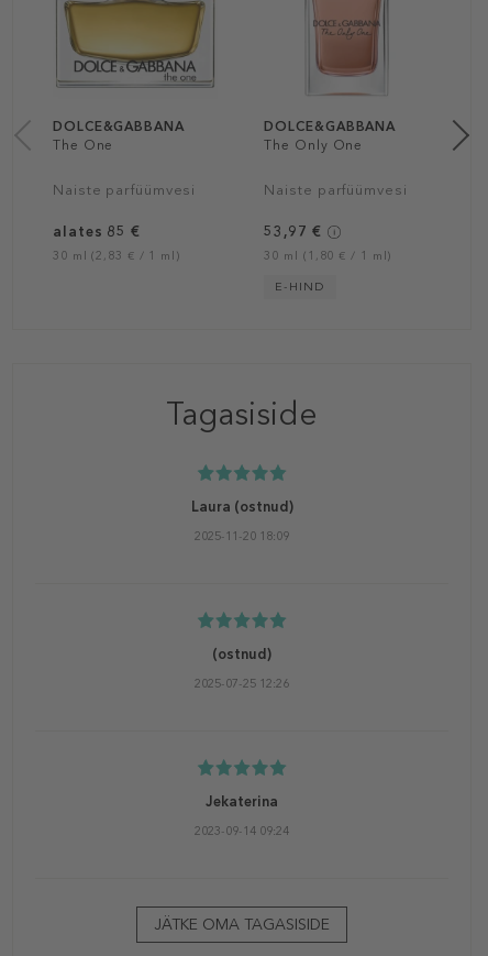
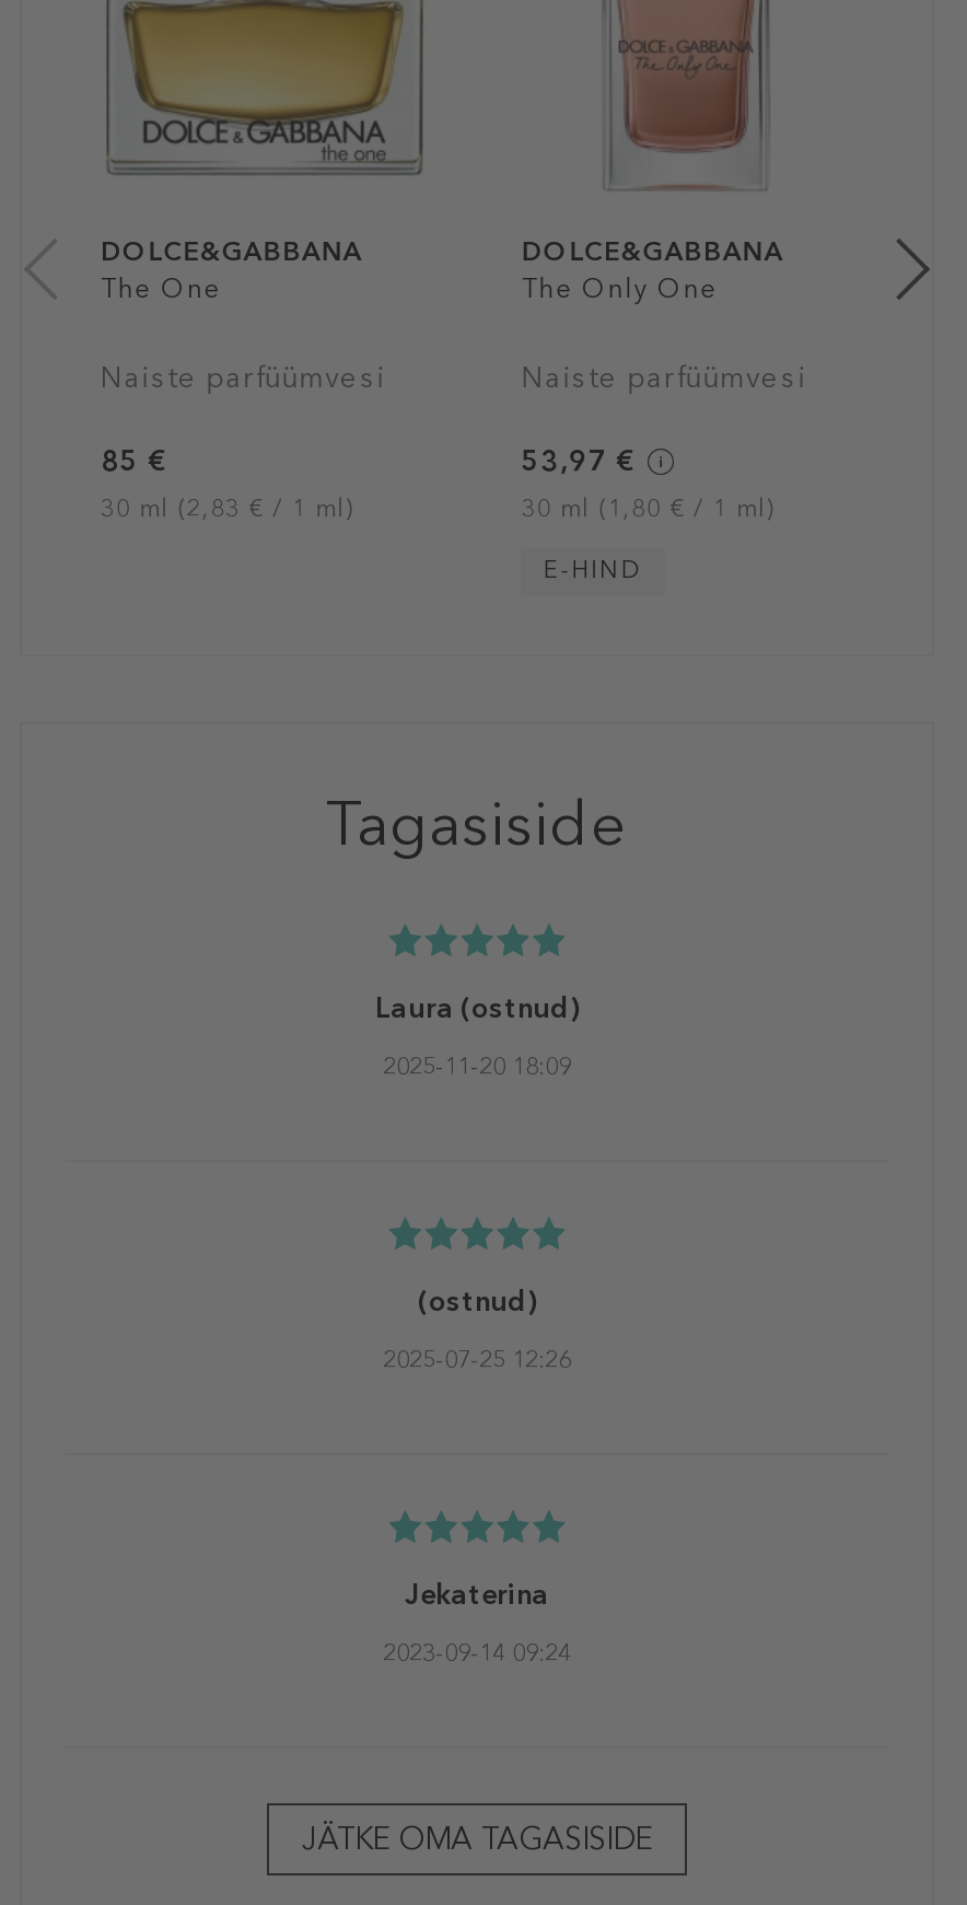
- alates 85 €
+ 85 €
